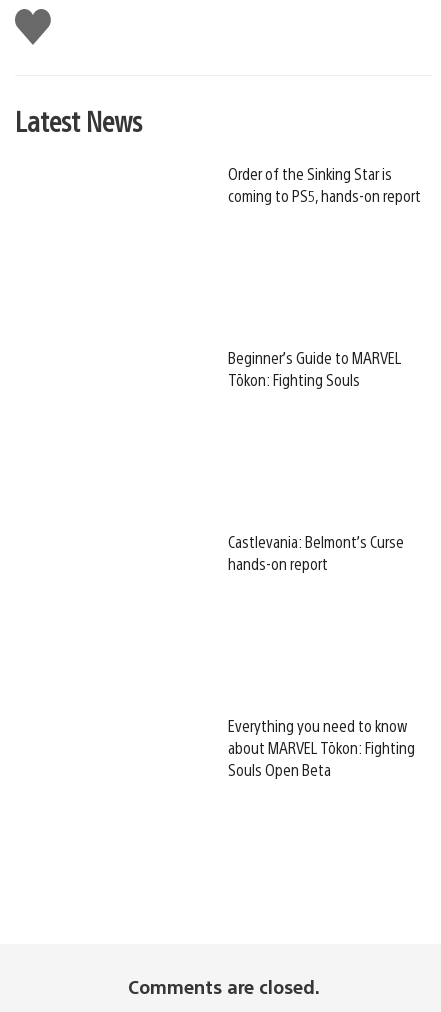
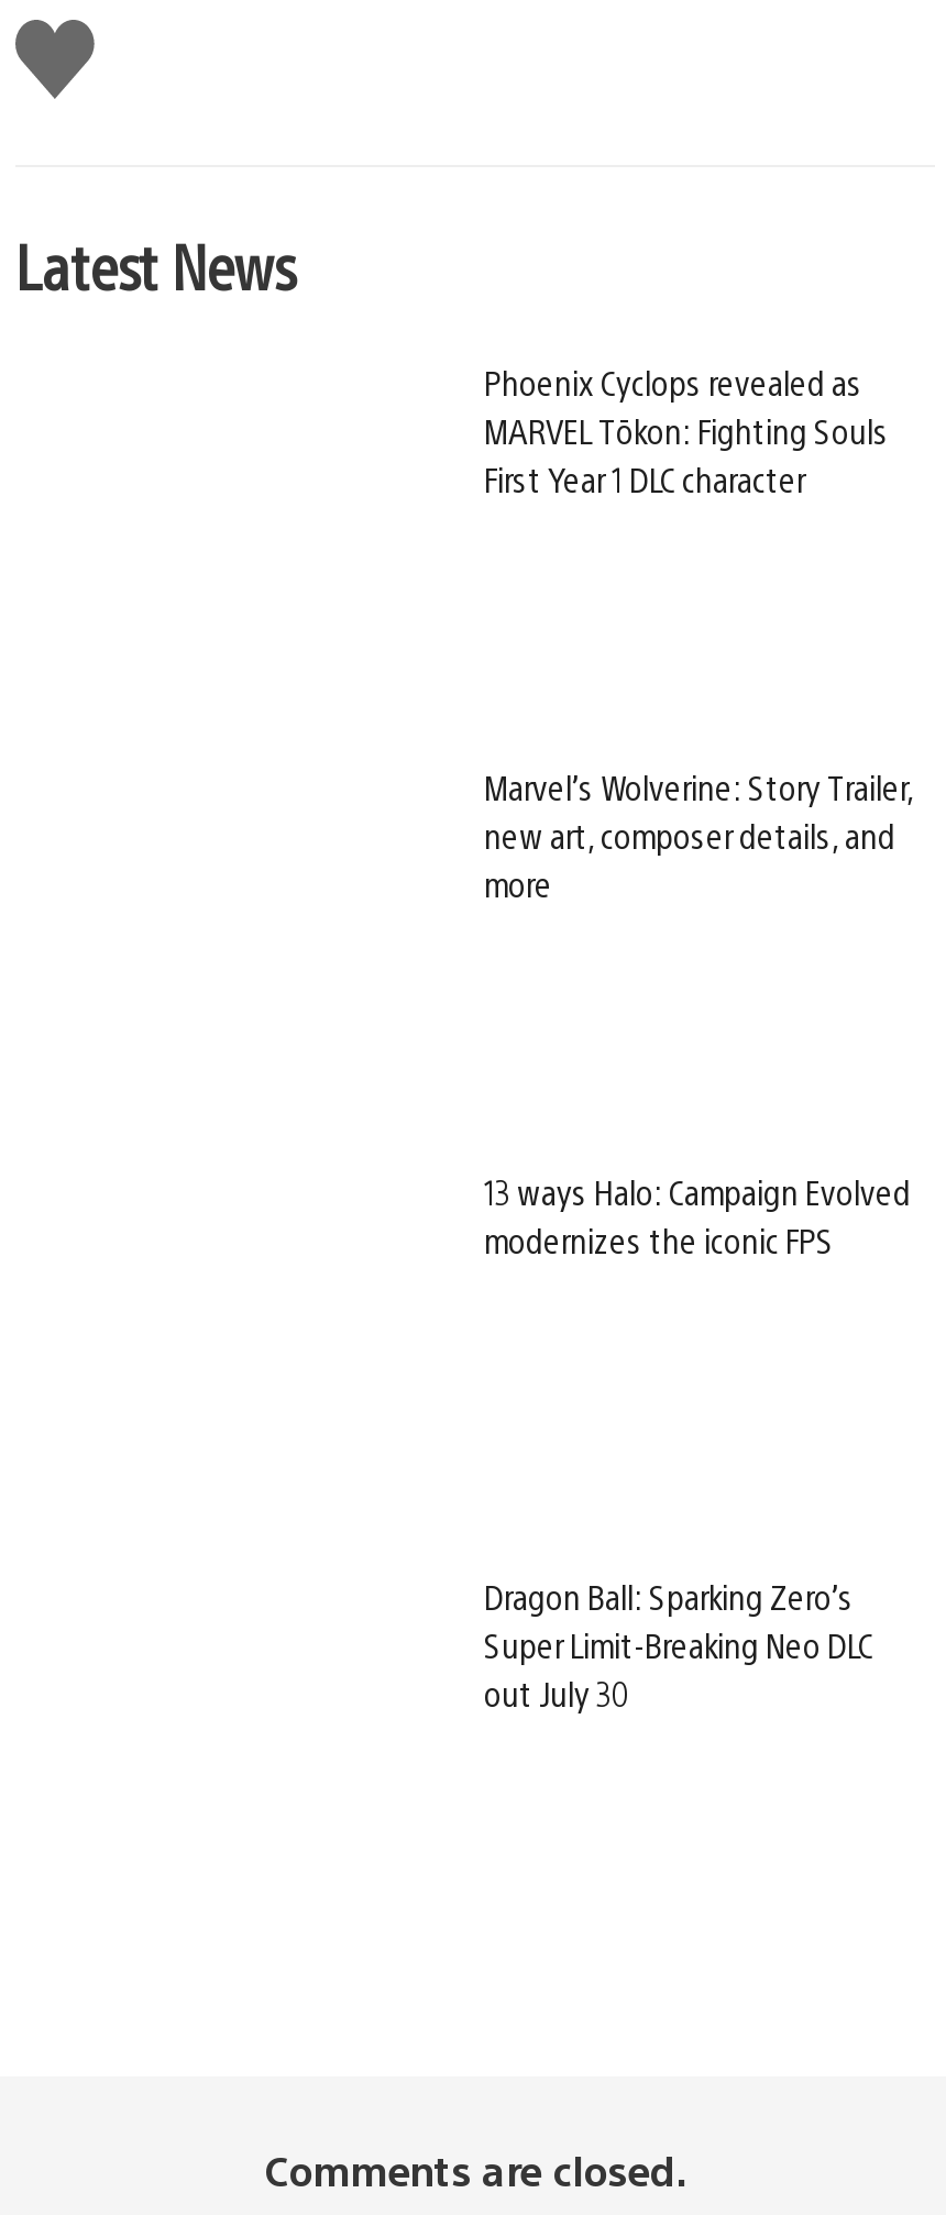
- Order of the Sinking Star is
- coming to PS5, hands-on report
+ Phoenix Cyclops revealed as
+ MARVEL Tōkon: Fighting Souls
+ First Year 1 DLC character

- Beginner’s Guide to MARVEL
- Tōkon: Fighting Souls
+ Marvel’s Wolverine: Story Trailer,
+ new art, composer details, and
+ more

- Castlevania: Belmont’s Curse
- hands-on report
+ 13 ways Halo: Campaign Evolved
+ modernizes the iconic FPS

- Everything you need to know
- about MARVEL Tōkon: Fighting
- Souls Open Beta
+ Dragon Ball: Sparking Zero’s
+ Super Limit-Breaking Neo DLC
+ out July 30
